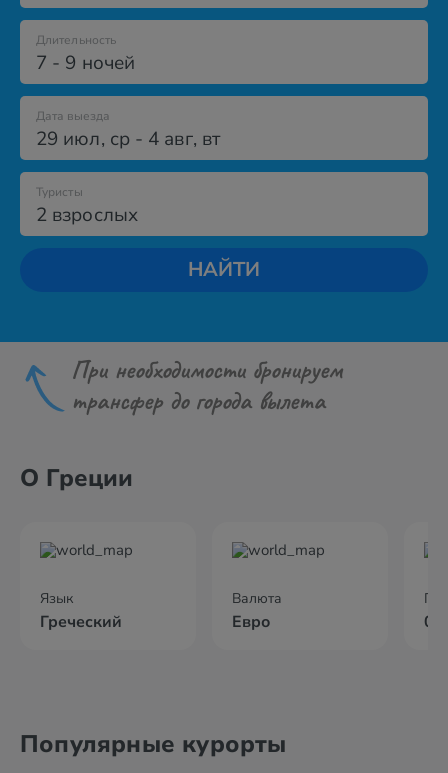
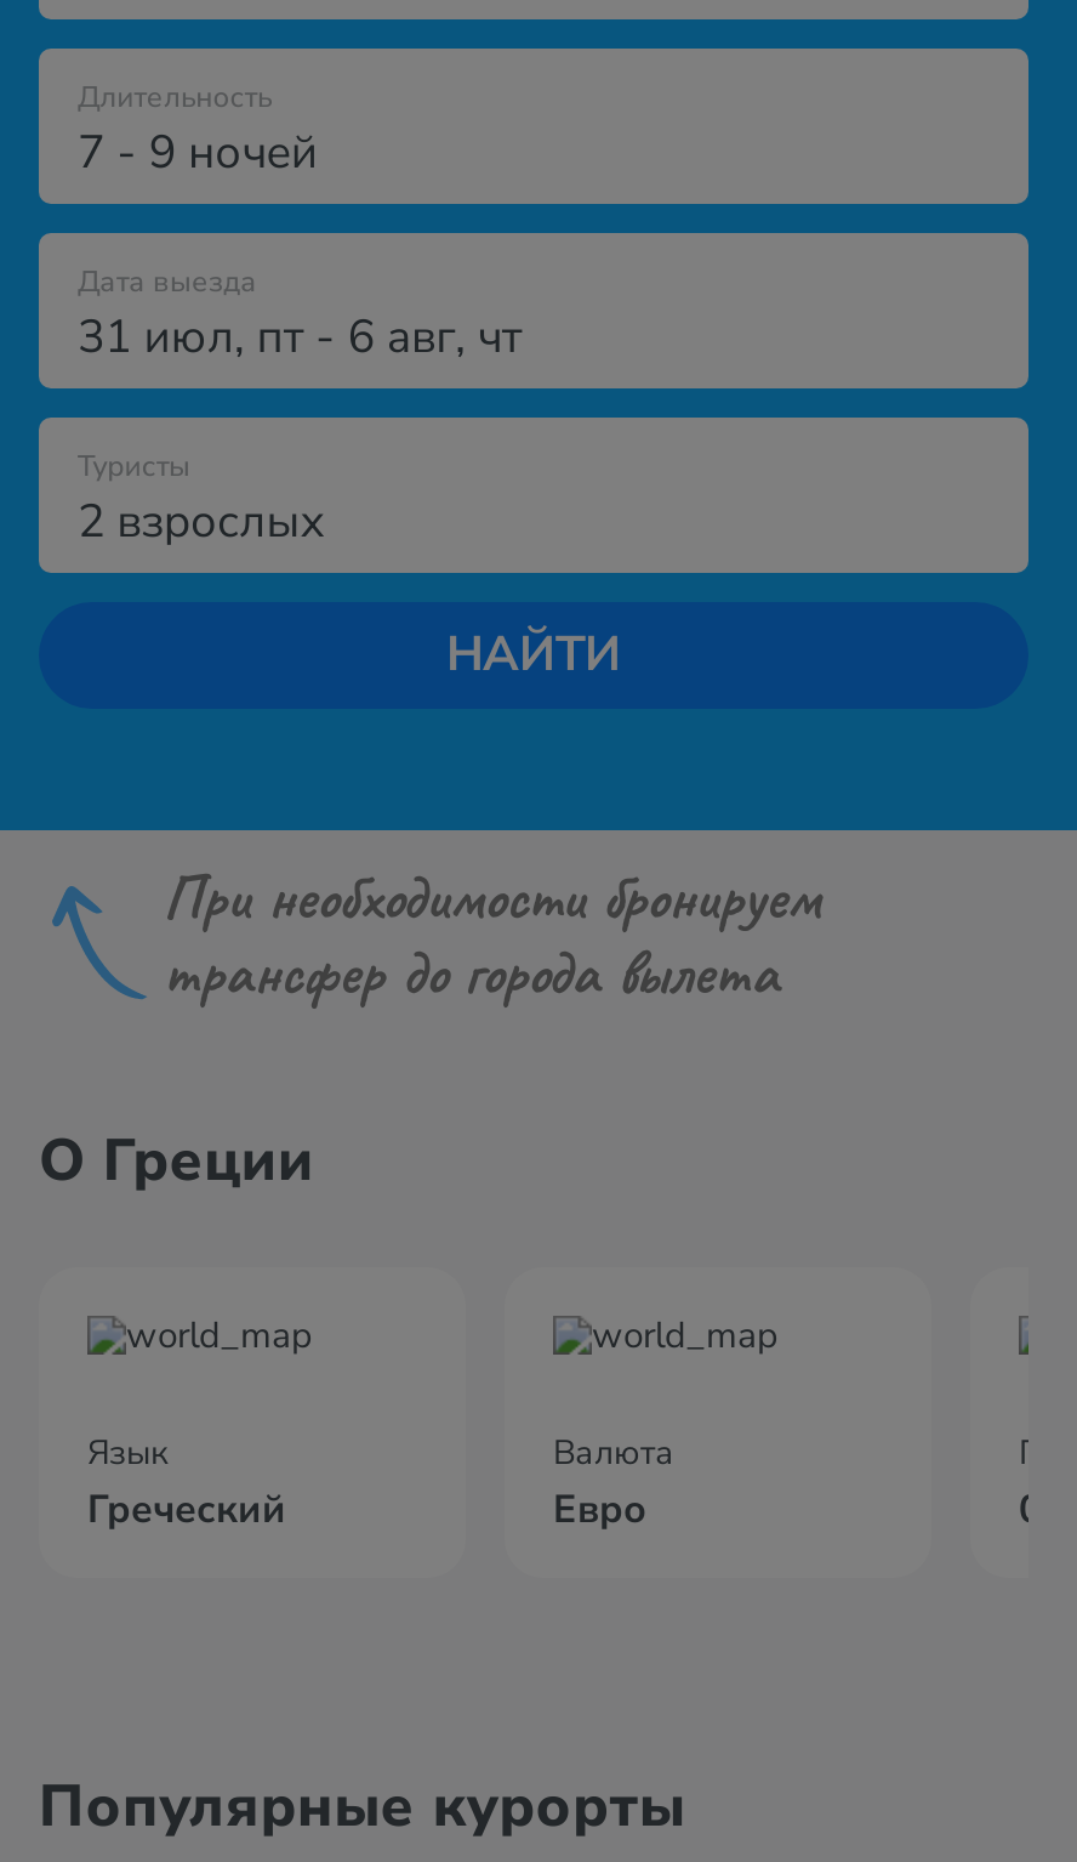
- 29 июл, ср - 4 авг, вт
+ 31 июл, пт - 6 авг, чт
